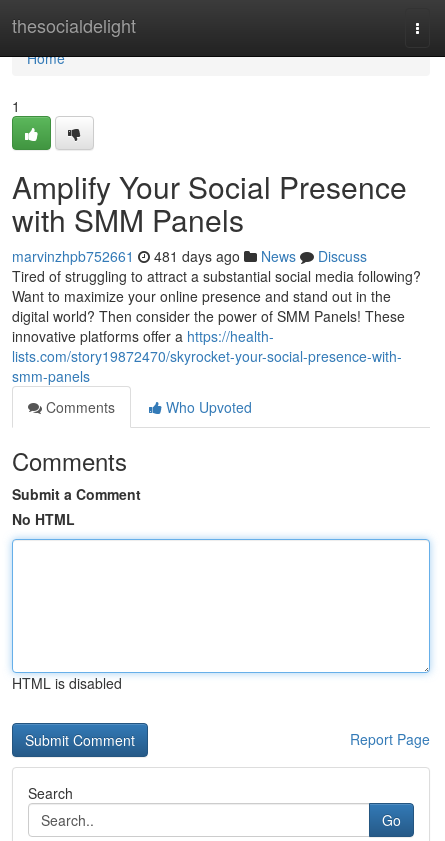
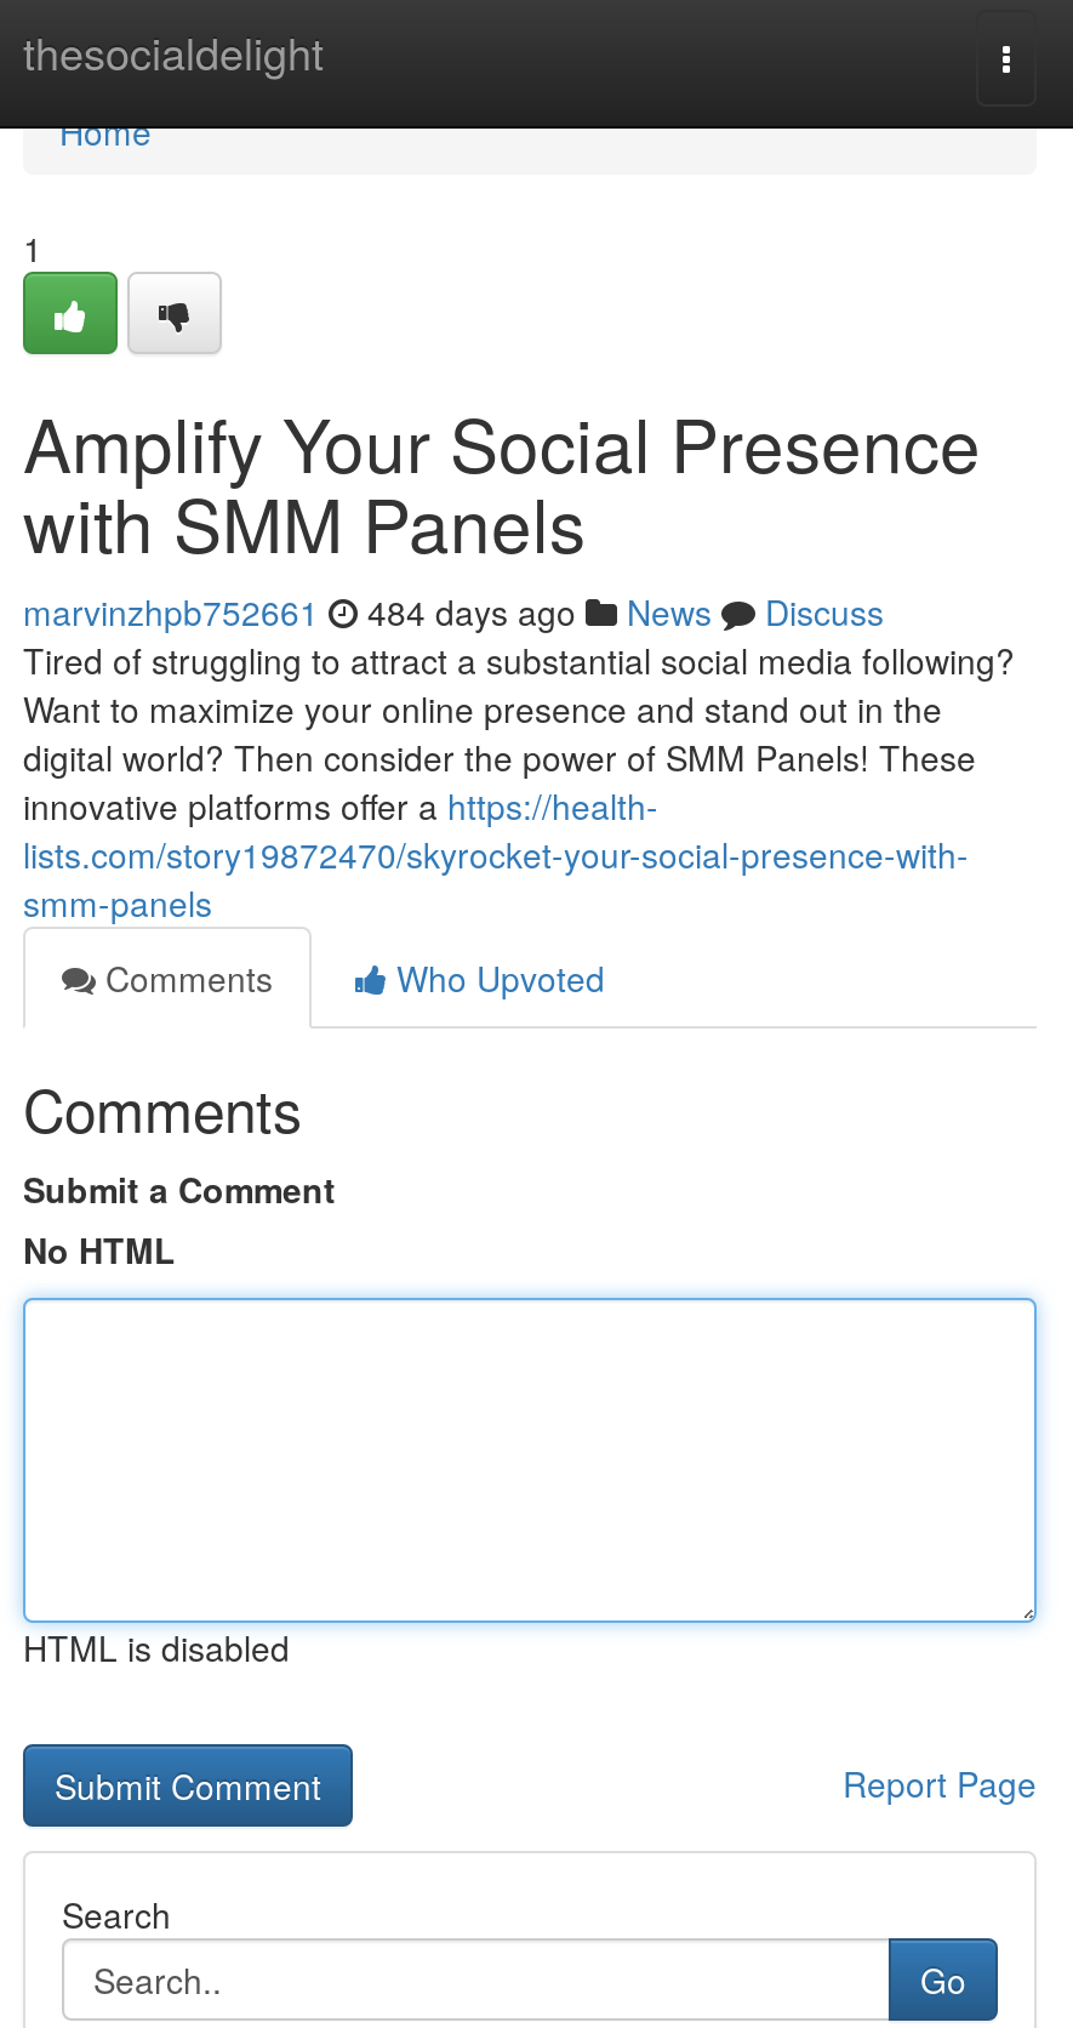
- marvinzhpb752661 481 days ago News Discuss
+ marvinzhpb752661 484 days ago News Discuss
